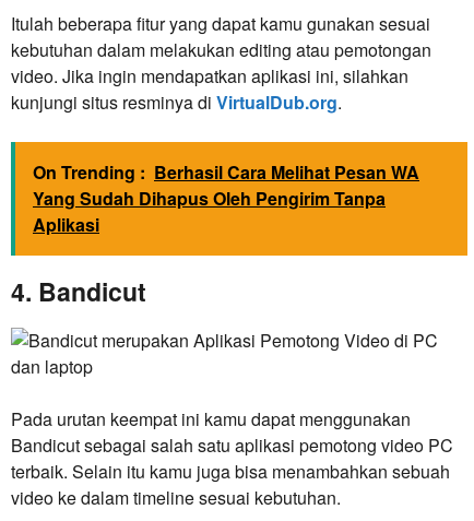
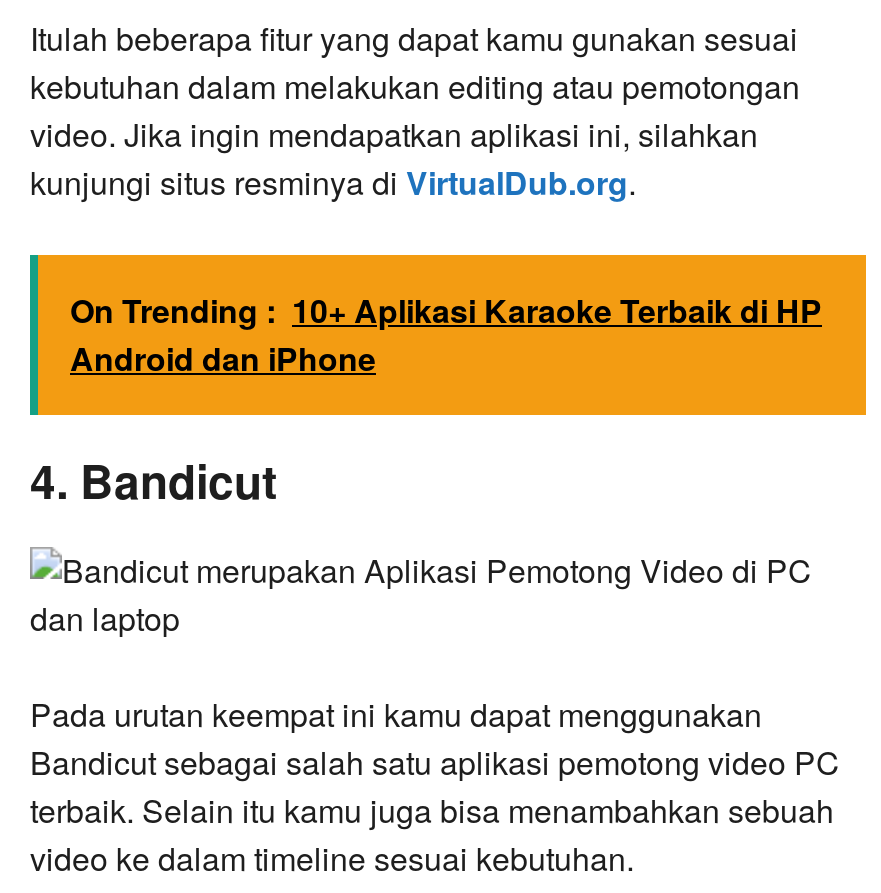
- On Trending : Berhasil Cara Melihat Pesan WA
- Yang Sudah Dihapus Oleh Pengirim Tanpa
- Aplikasi
+ On Trending : 10+ Aplikasi Karaoke Terbaik di HP
+ Android dan iPhone
